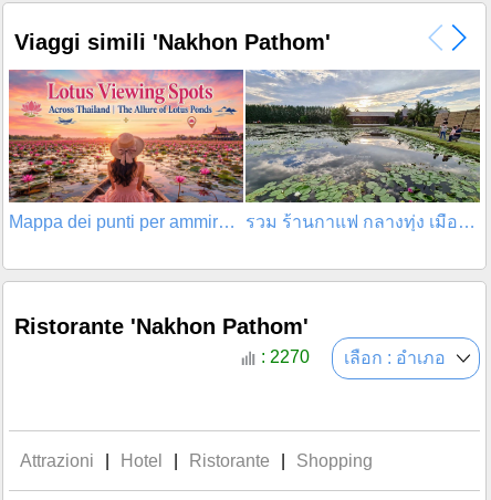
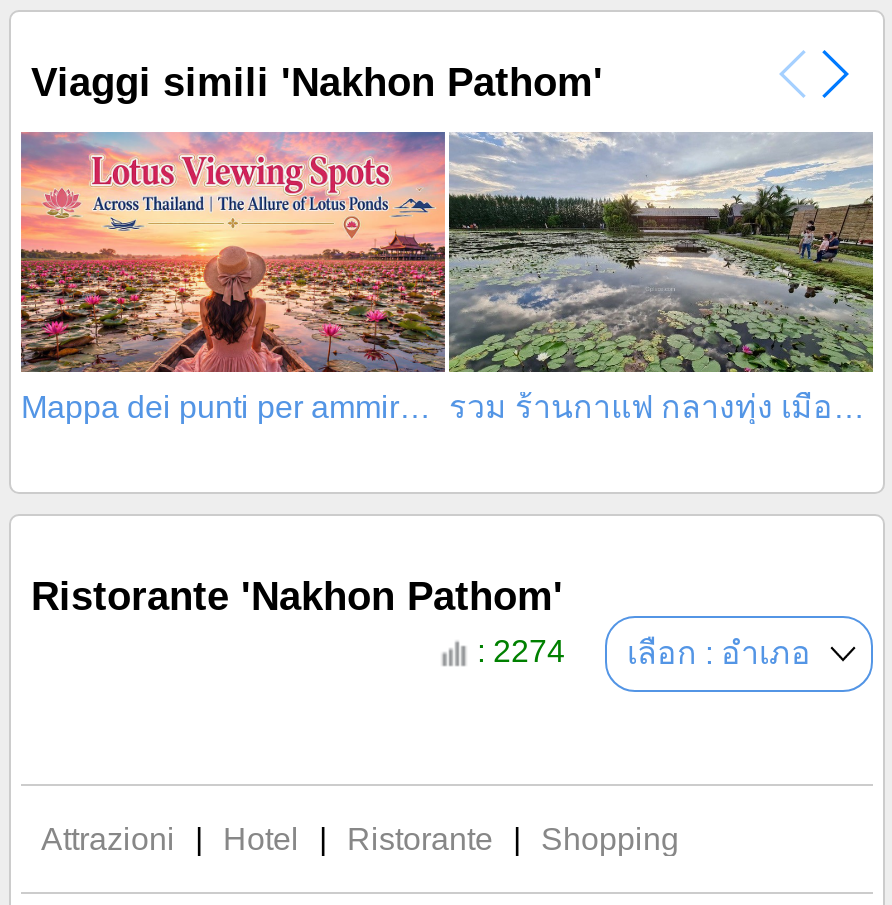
- : 2270 เลือก : อำเภอ
+ : 2274 เลือก : อำเภอ
